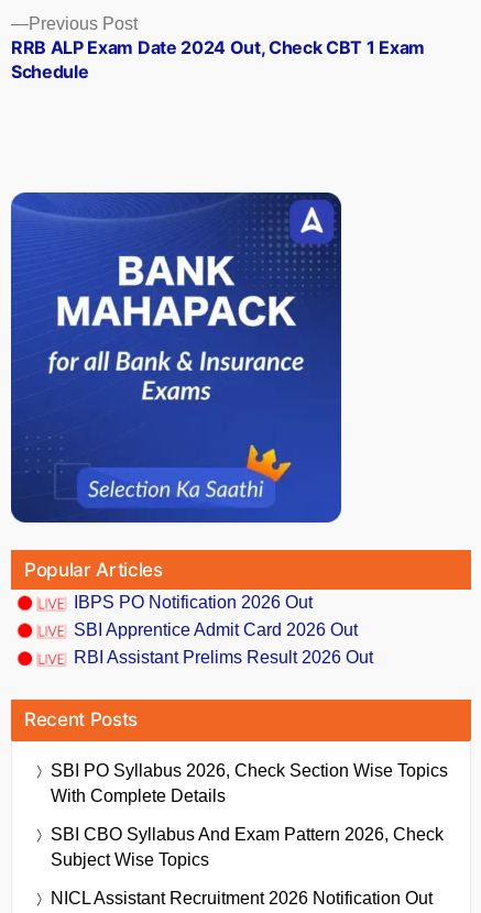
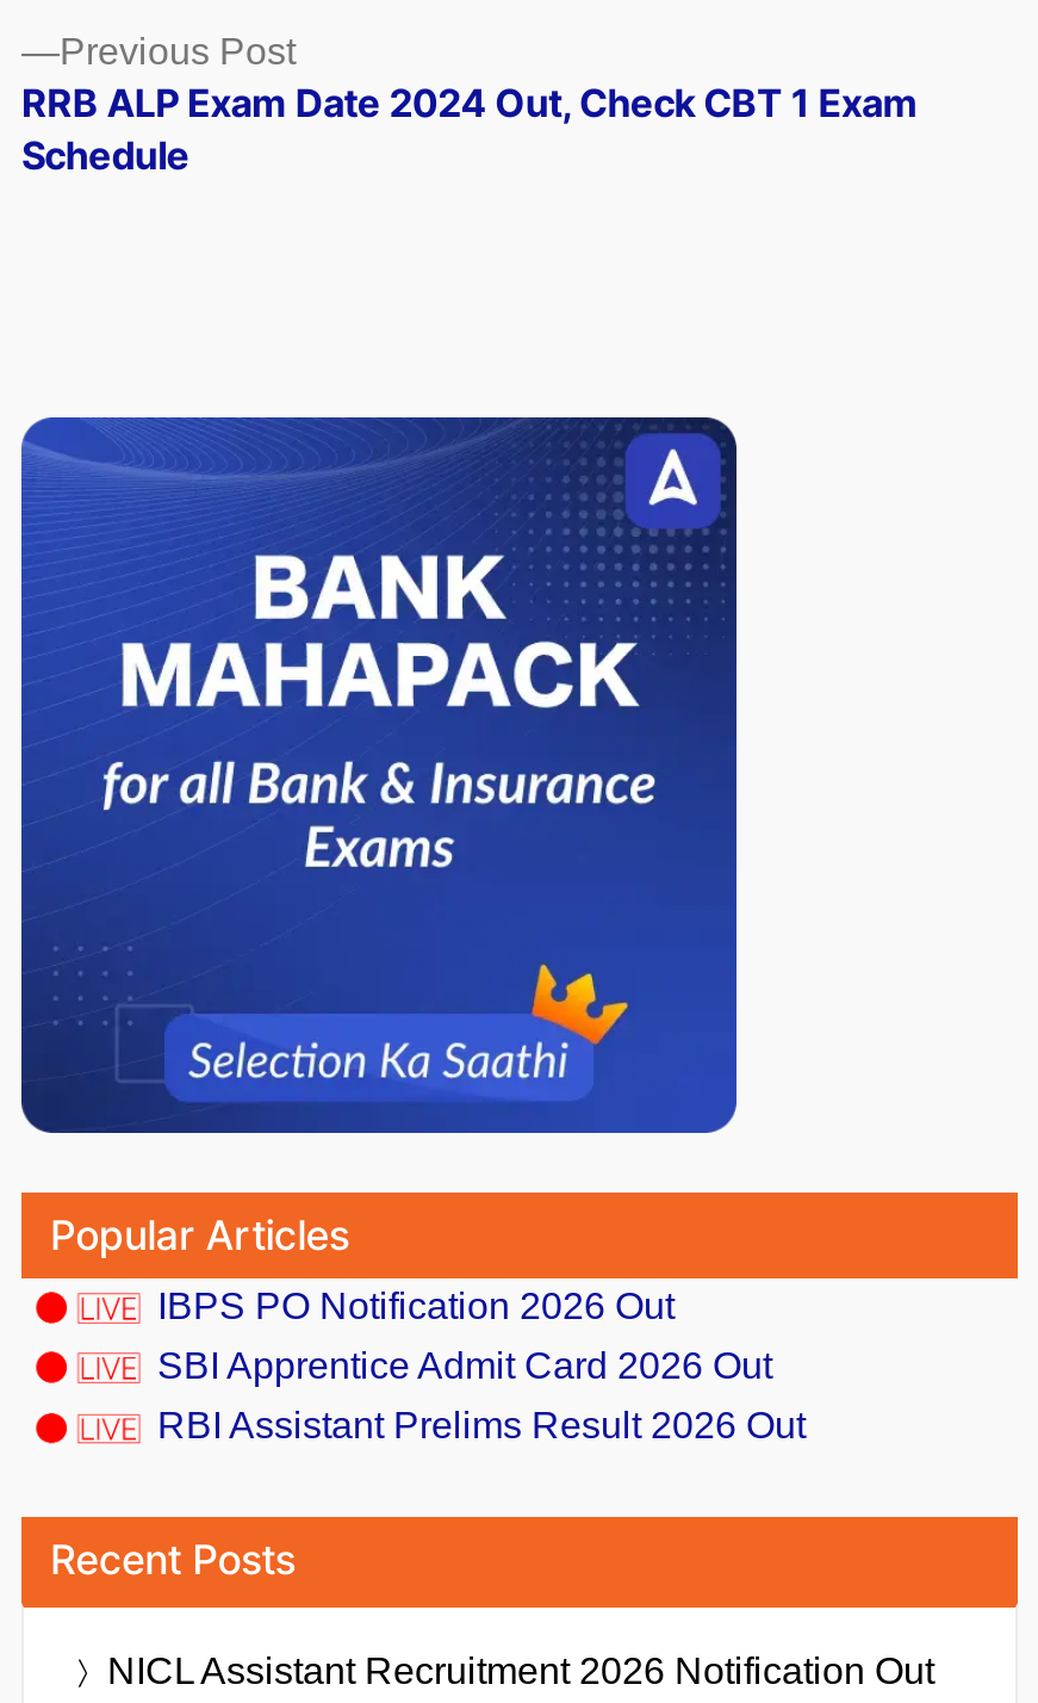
- SBI PO Syllabus 2026, Check Section Wise Topics
- With Complete Details
- SBI CBO Syllabus And Exam Pattern 2026, Check
- Subject Wise Topics
